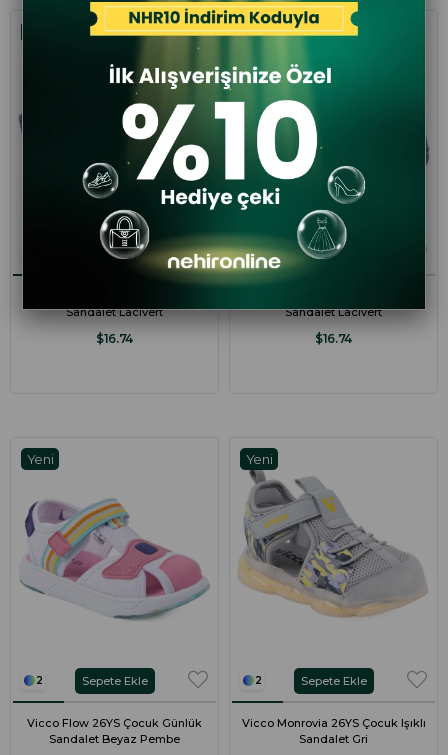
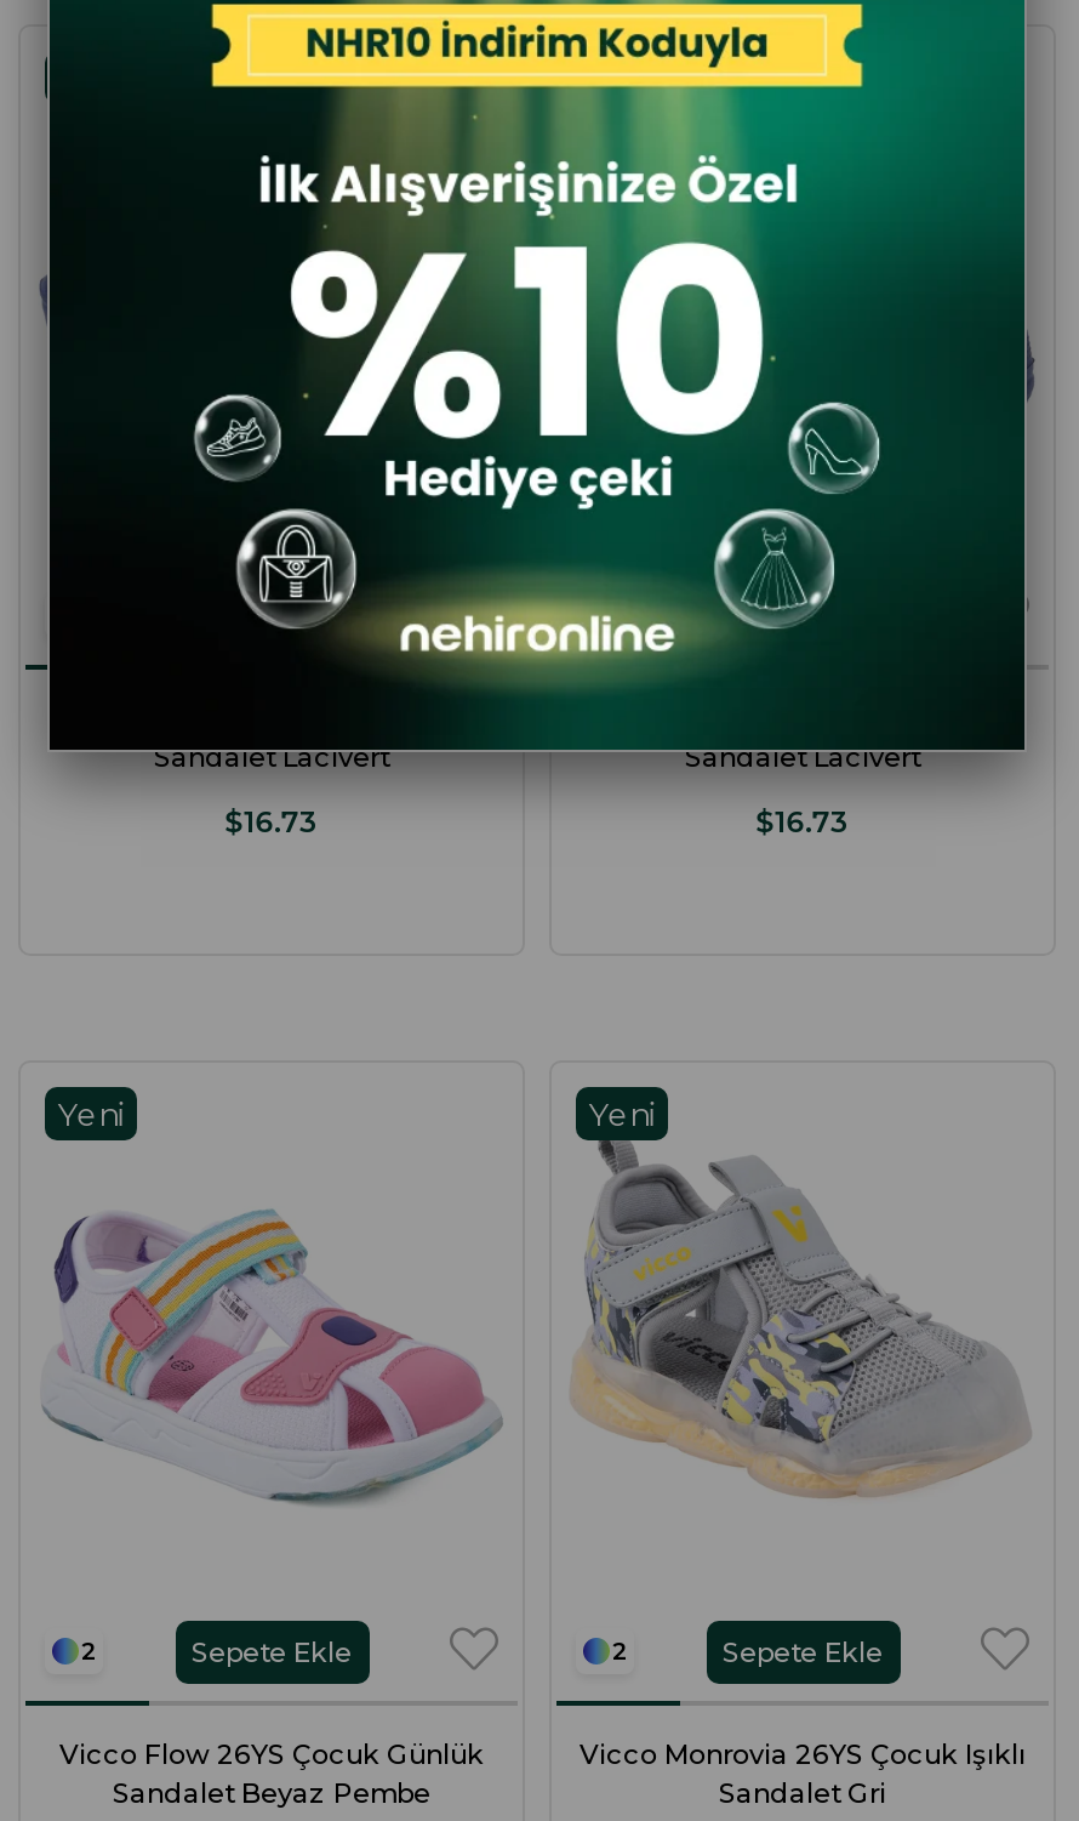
- $16.74
+ $16.73

- $16.74
+ $16.73
